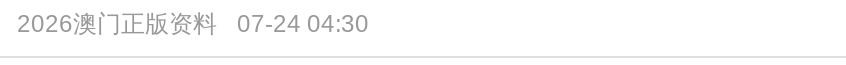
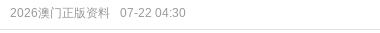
- 2026澳门正版资料 07-24 04:30
+ 2026澳门正版资料 07-22 04:30
